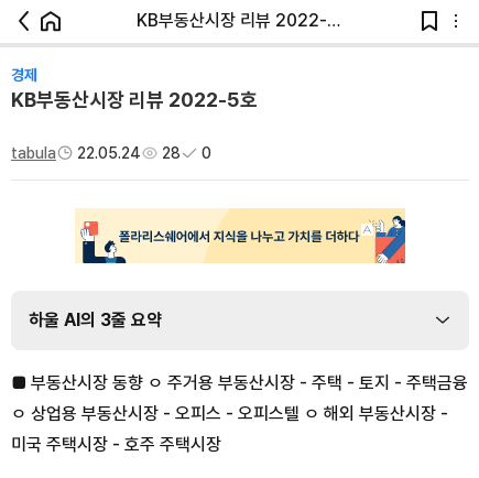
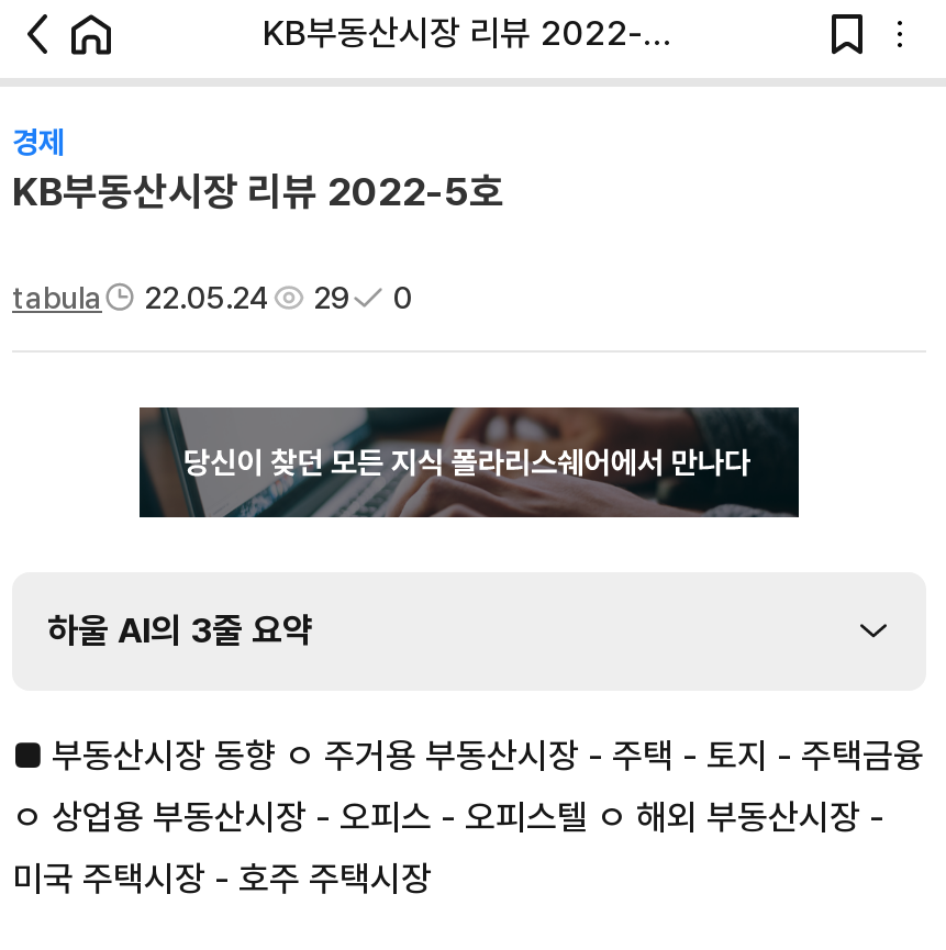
- tabula 22.05.24 28 0
+ tabula 22.05.24 29 0

- [image]
+ [image]
